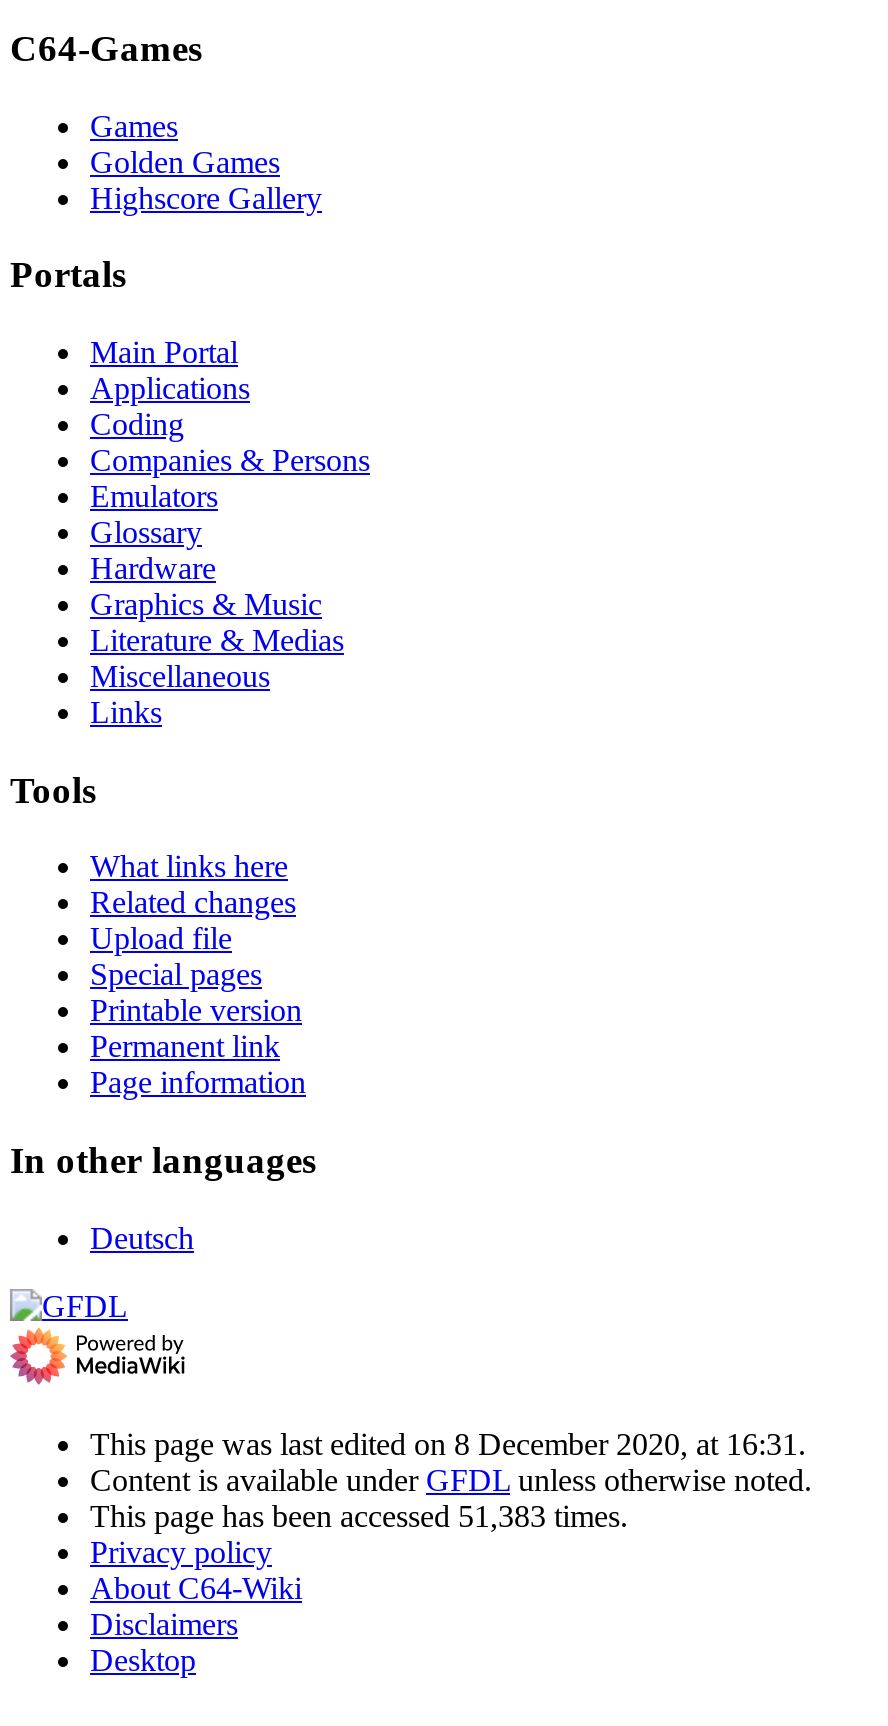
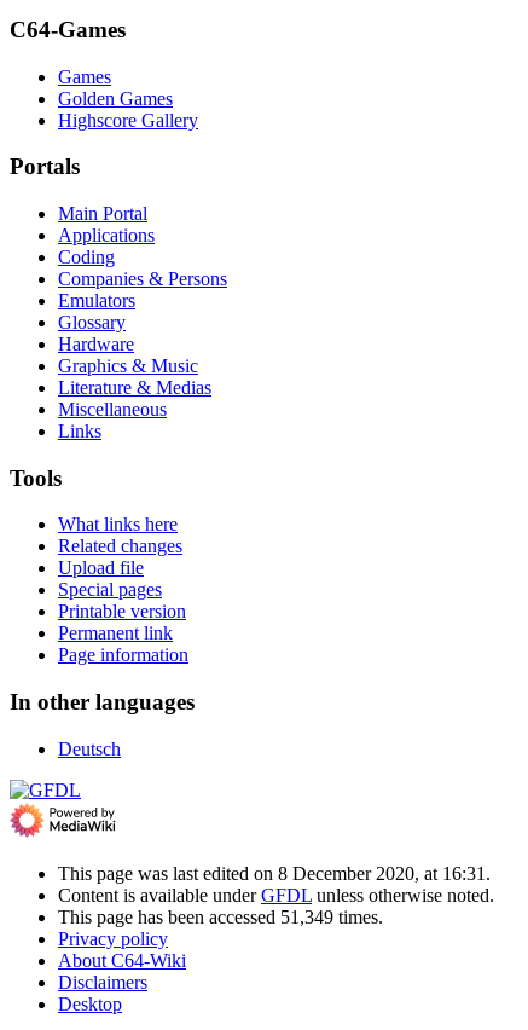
- This page has been accessed 51,383 times.
+ This page has been accessed 51,349 times.
